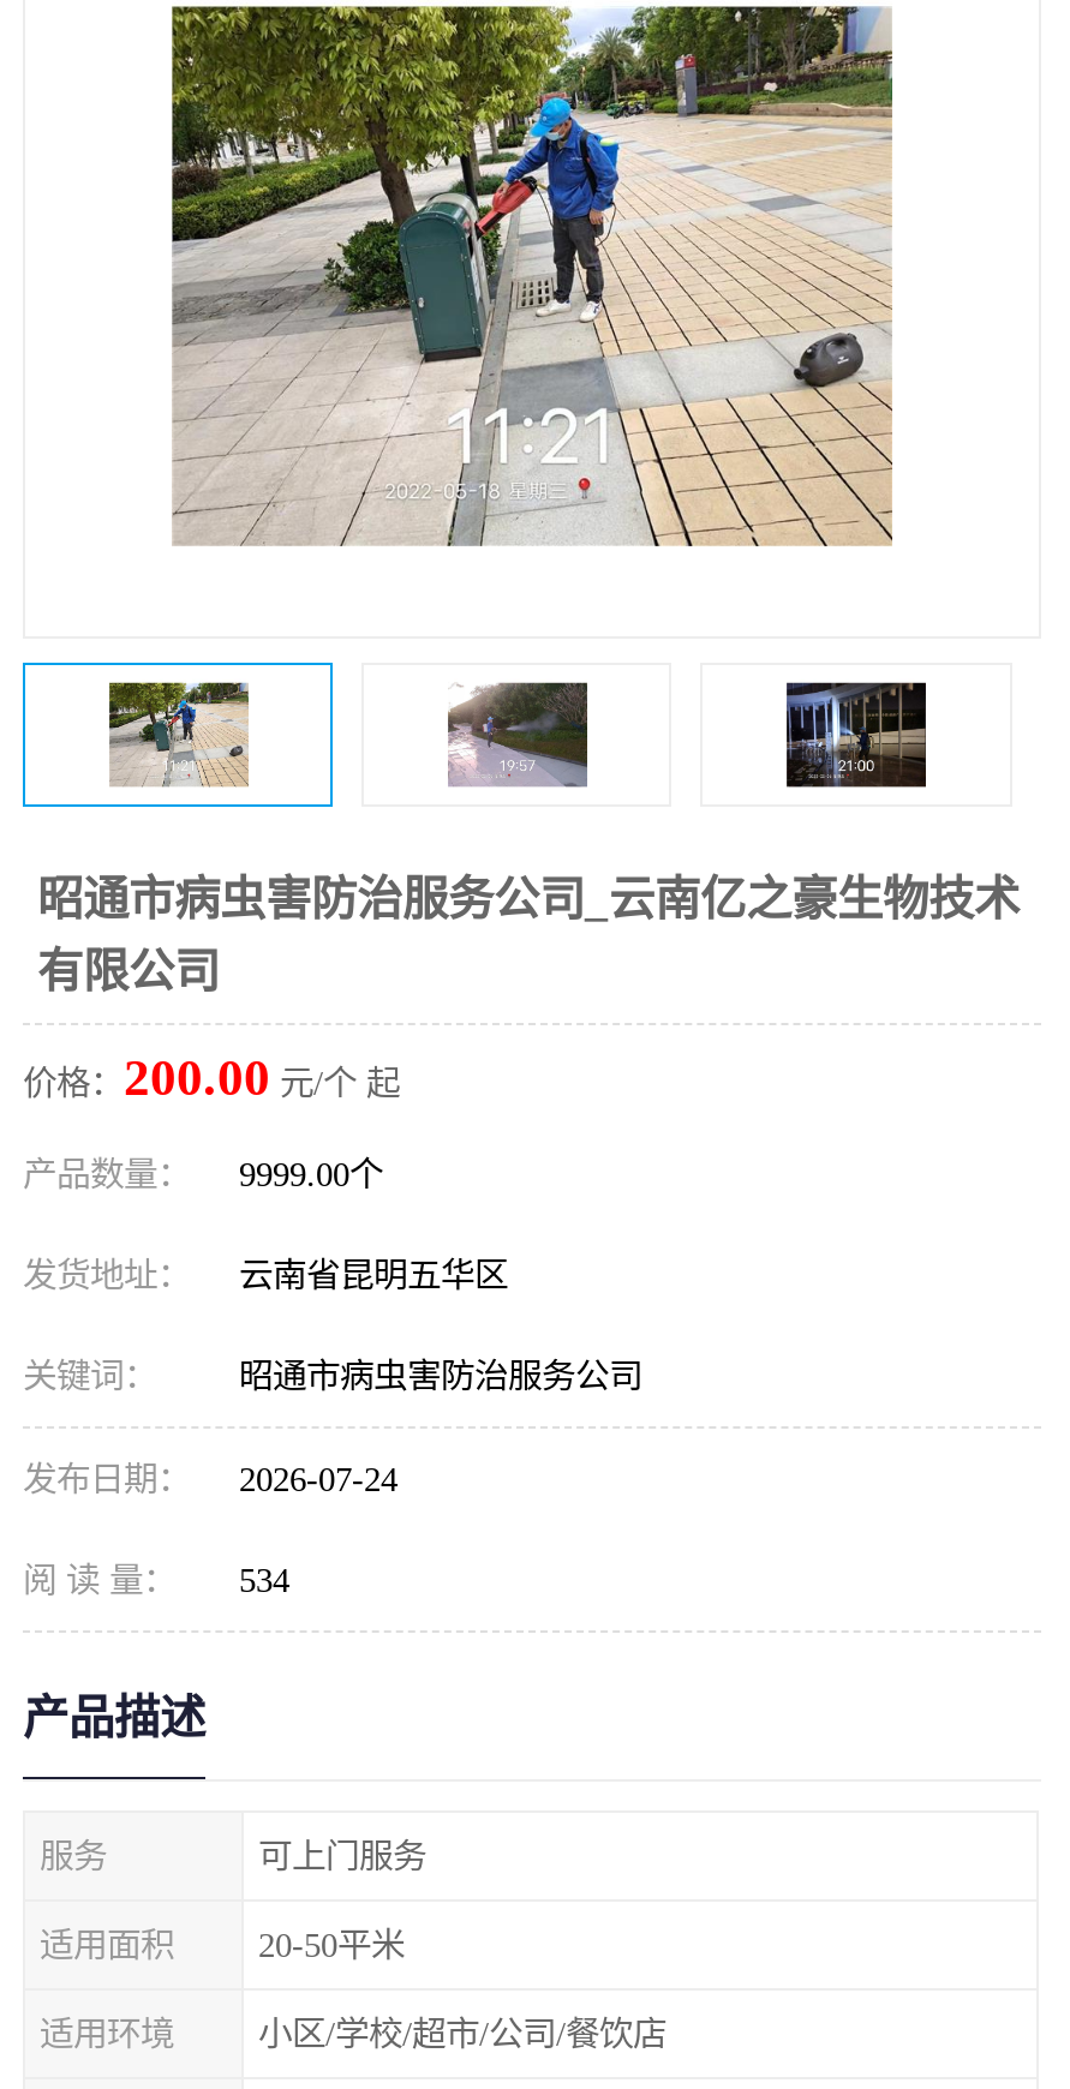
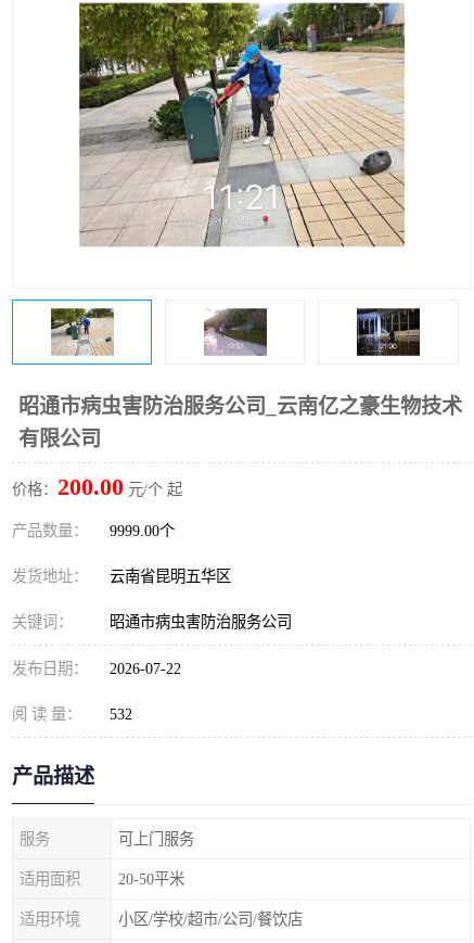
- 发布日期： 2026-07-24
+ 发布日期： 2026-07-22

- 阅 读 量： 534
+ 阅 读 量： 532
